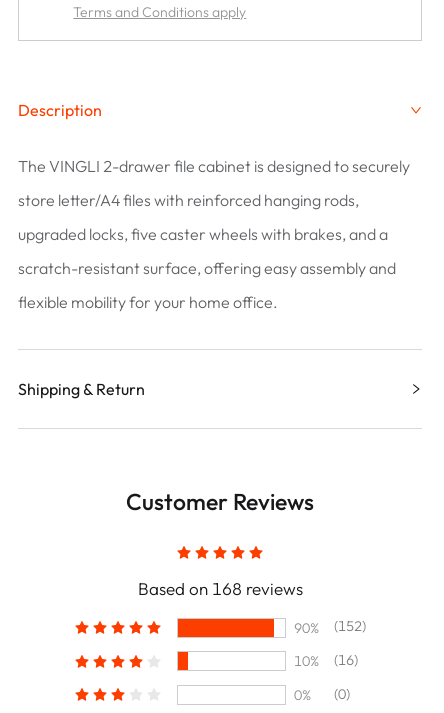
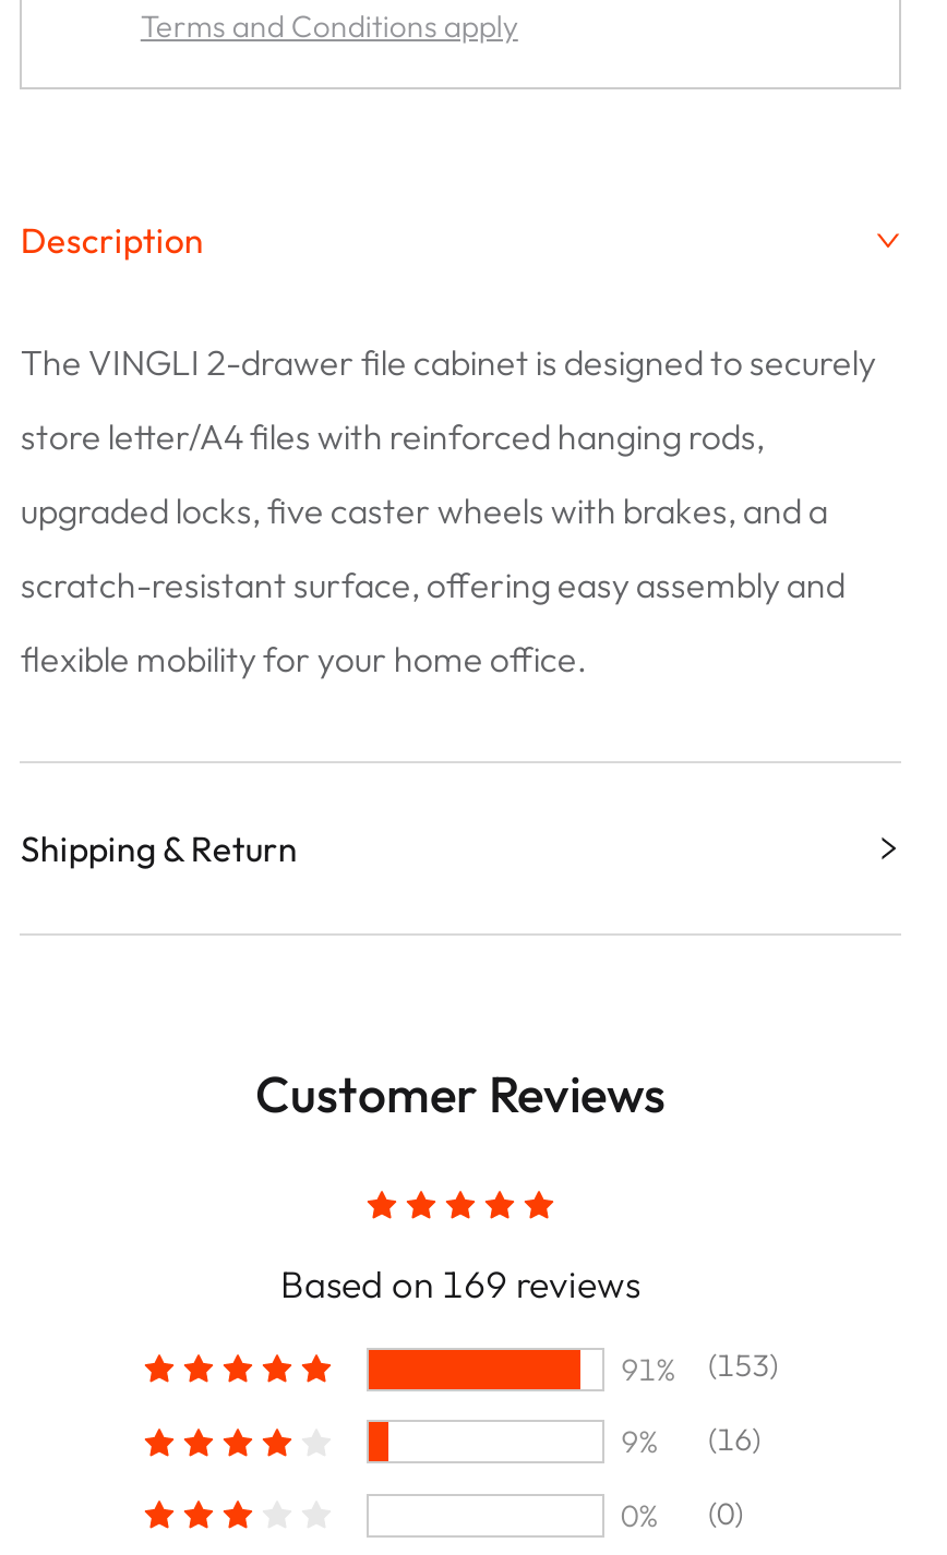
- Based on 168 reviews
+ Based on 169 reviews

- 90%
+ 91%

- (152)
+ (153)

- 10% (16)
+ 9% (16)
